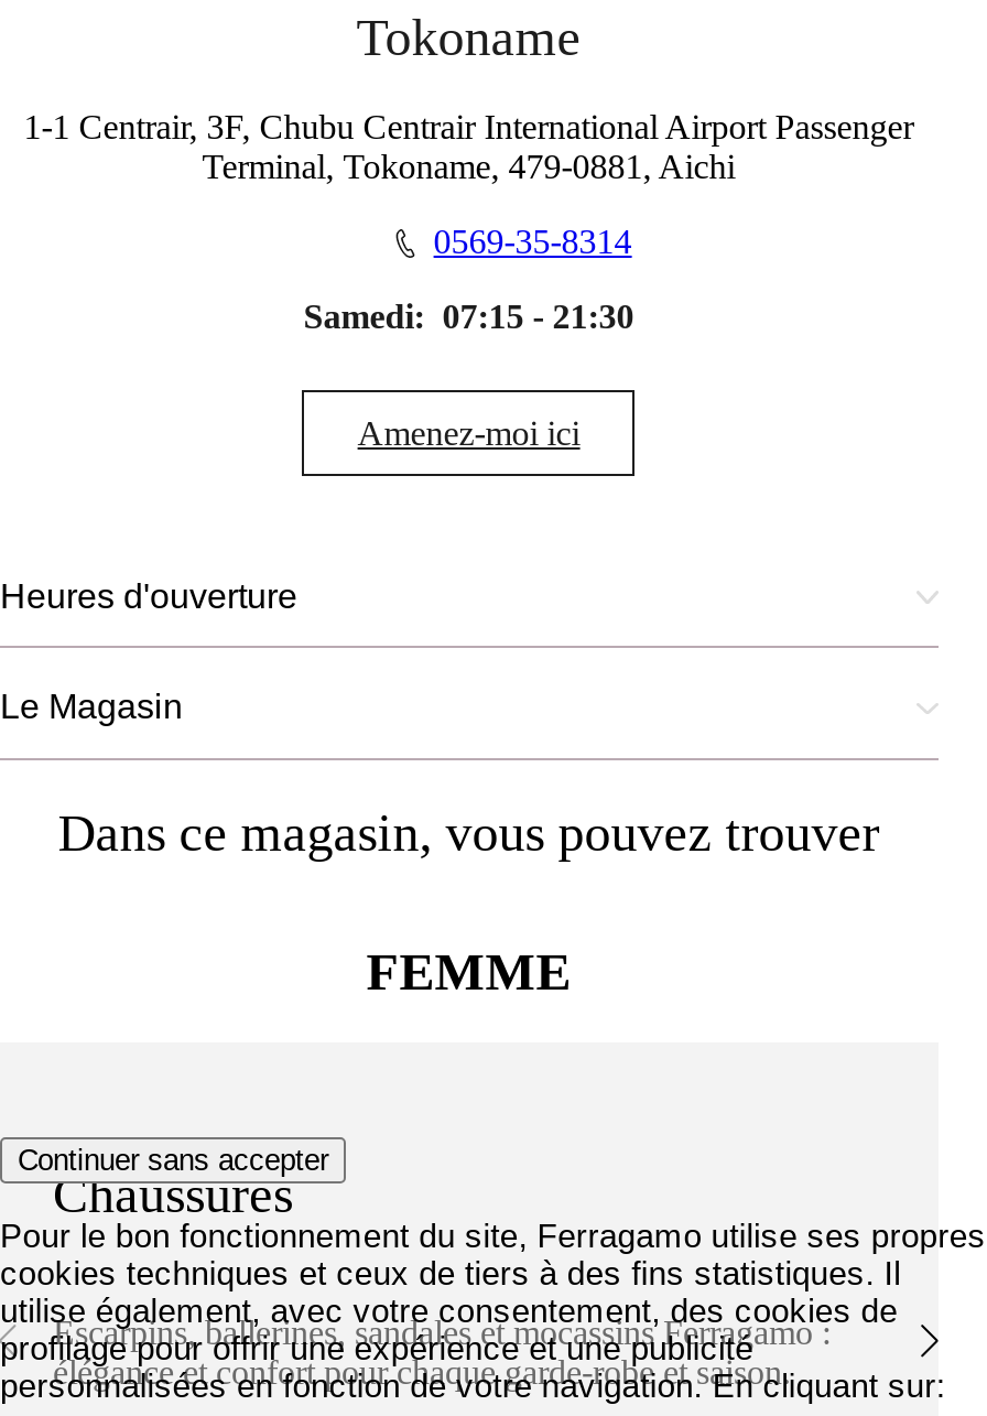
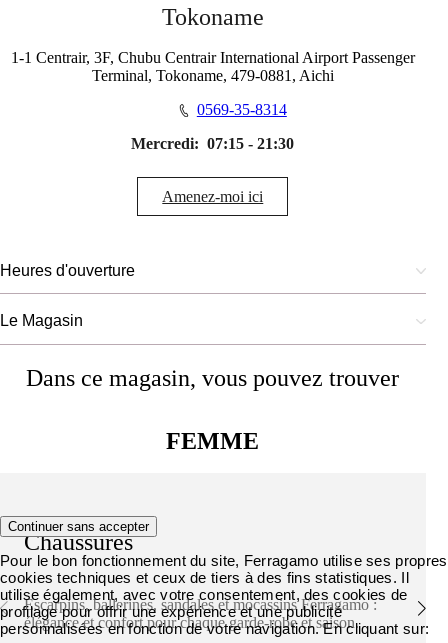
- Samedi: 07:15 - 21:30
+ Mercredi: 07:15 - 21:30
